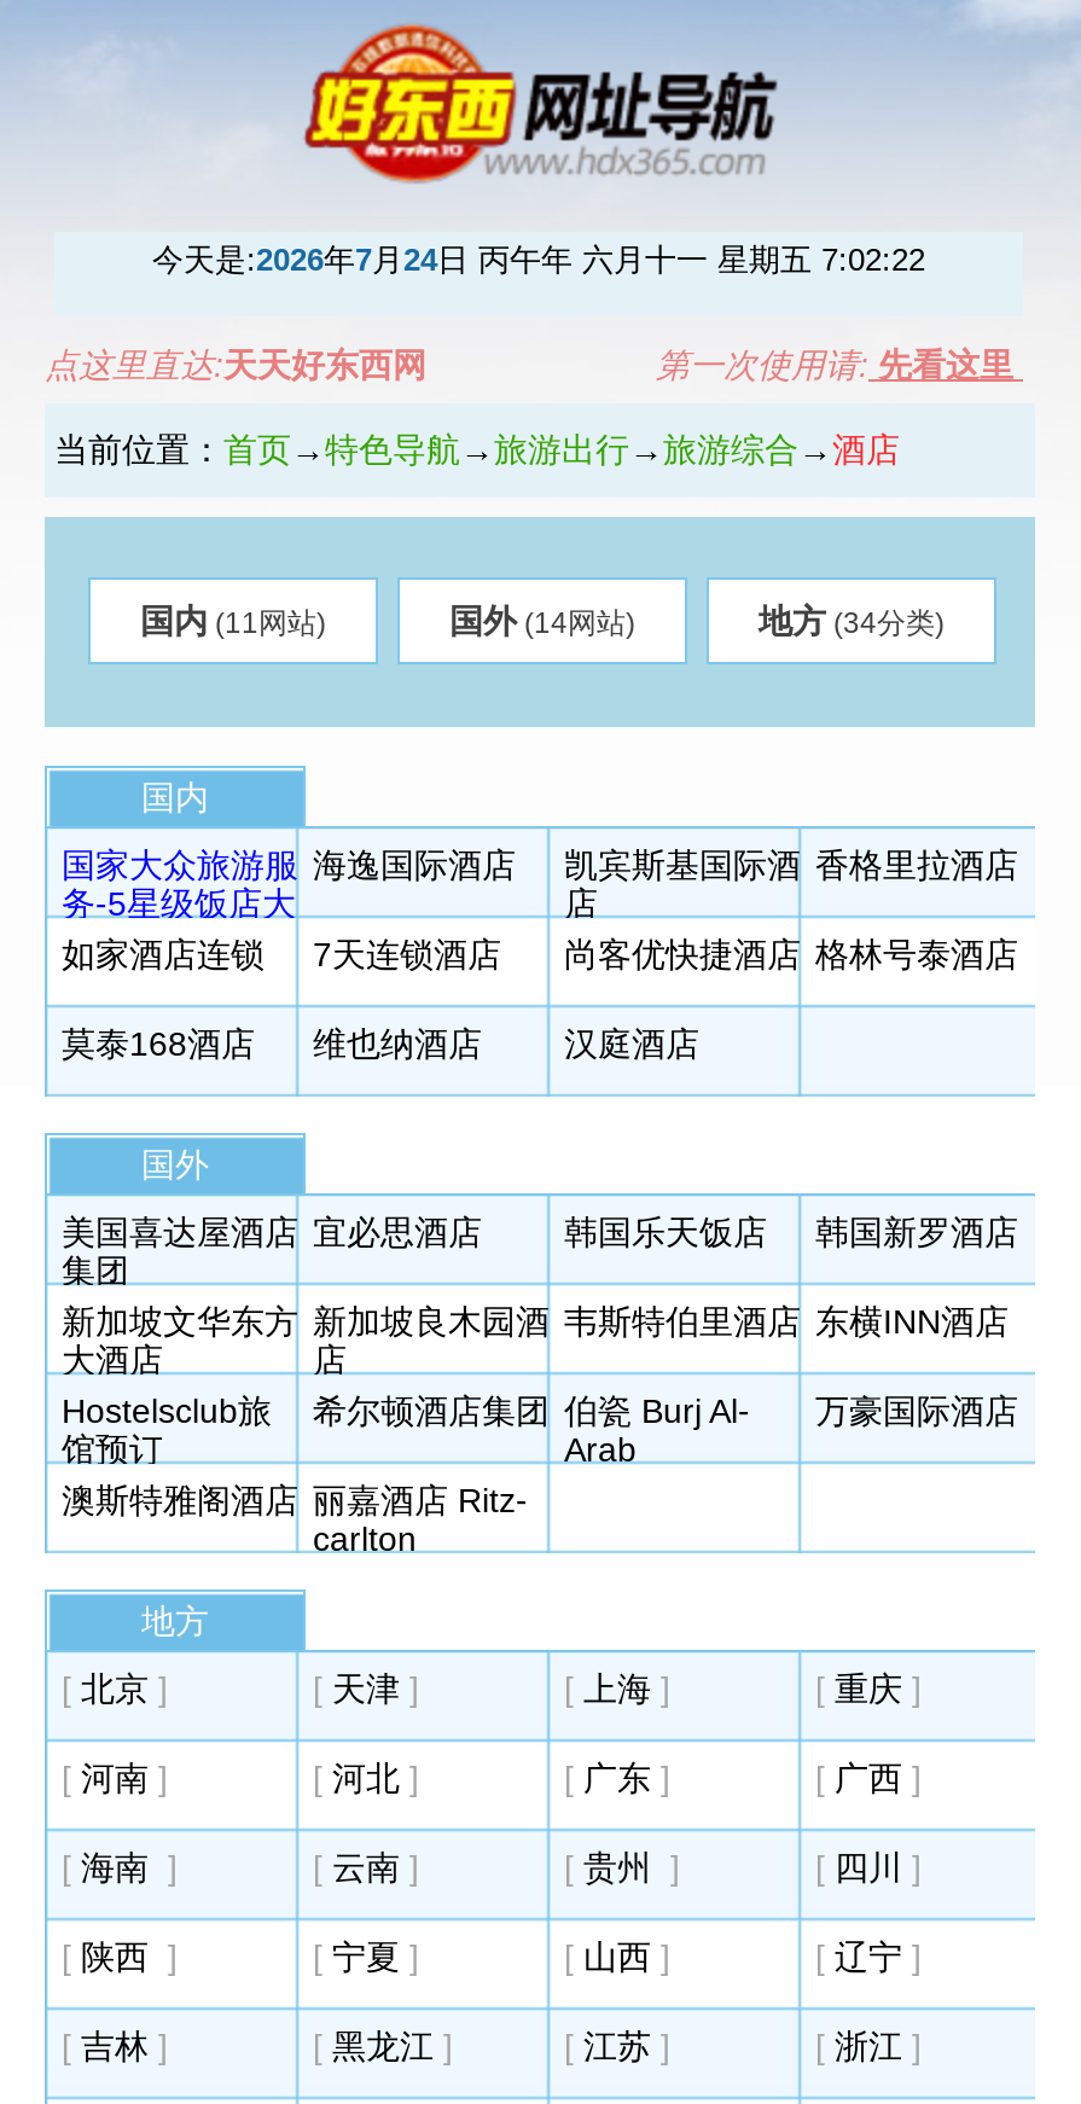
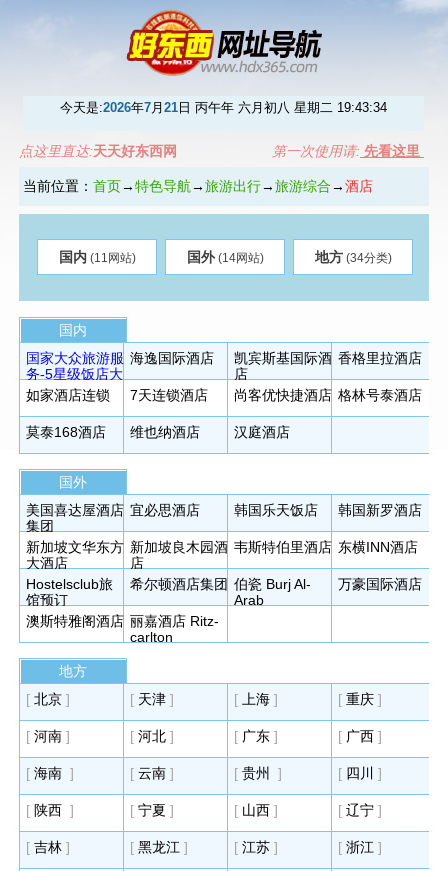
- 今天是:2026年7月24日 丙午年 六月十一 星期五7:02:22
+ 今天是:2026年7月21日 丙午年 六月初八 星期二19:43:34
